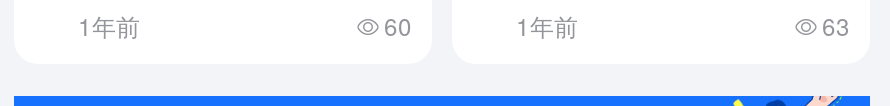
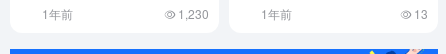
- 60
+ 1,230

- 63
+ 13
